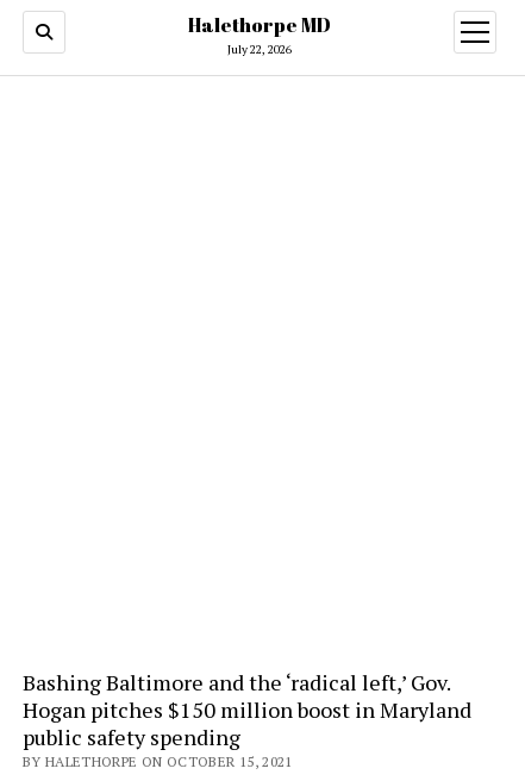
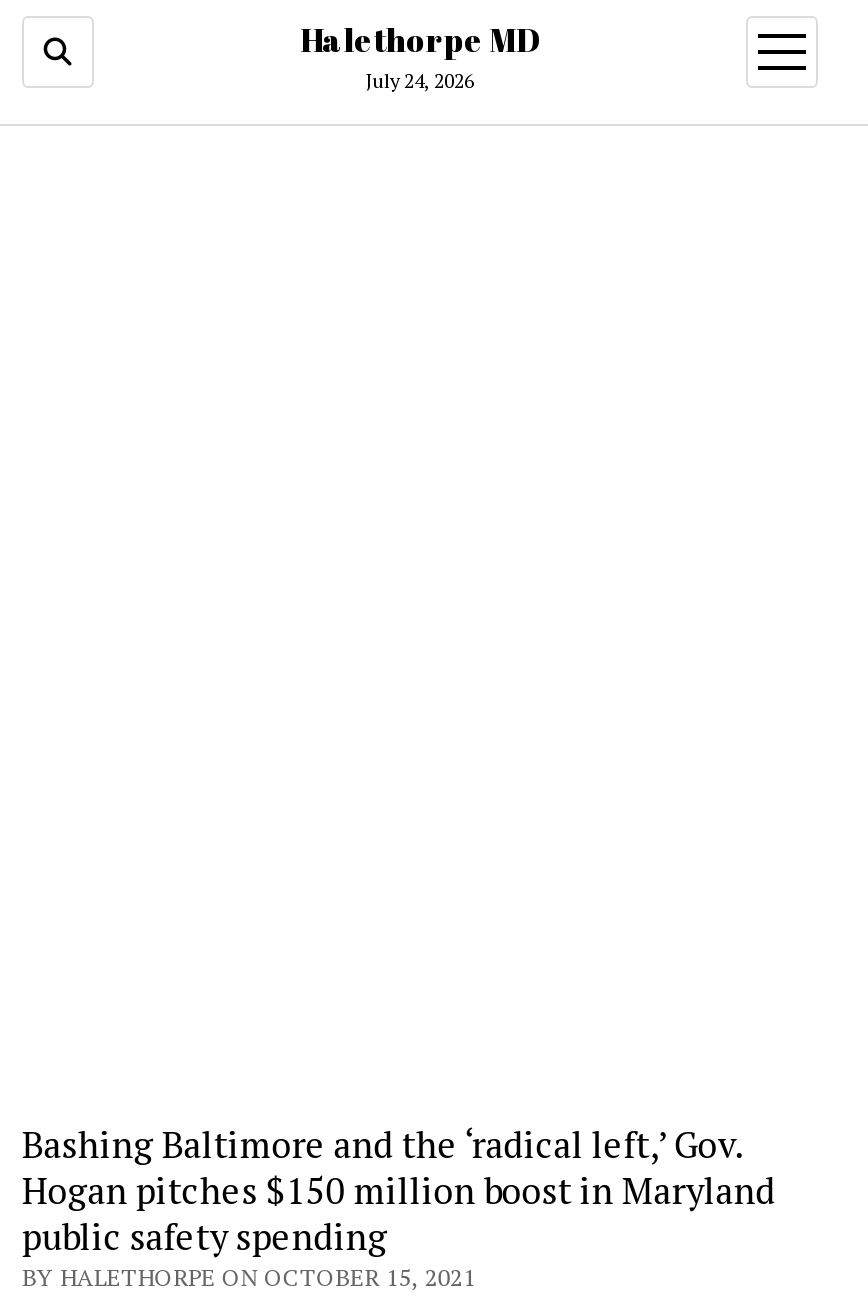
- July 22, 2026
+ July 24, 2026
